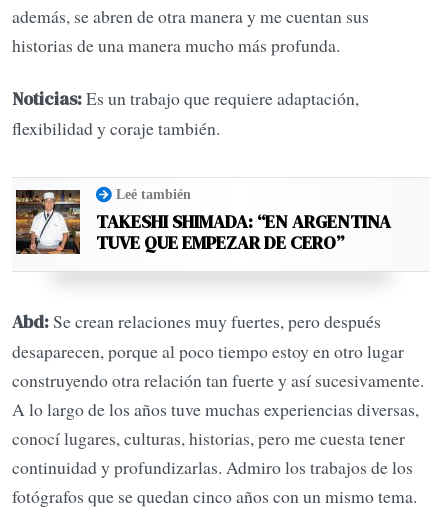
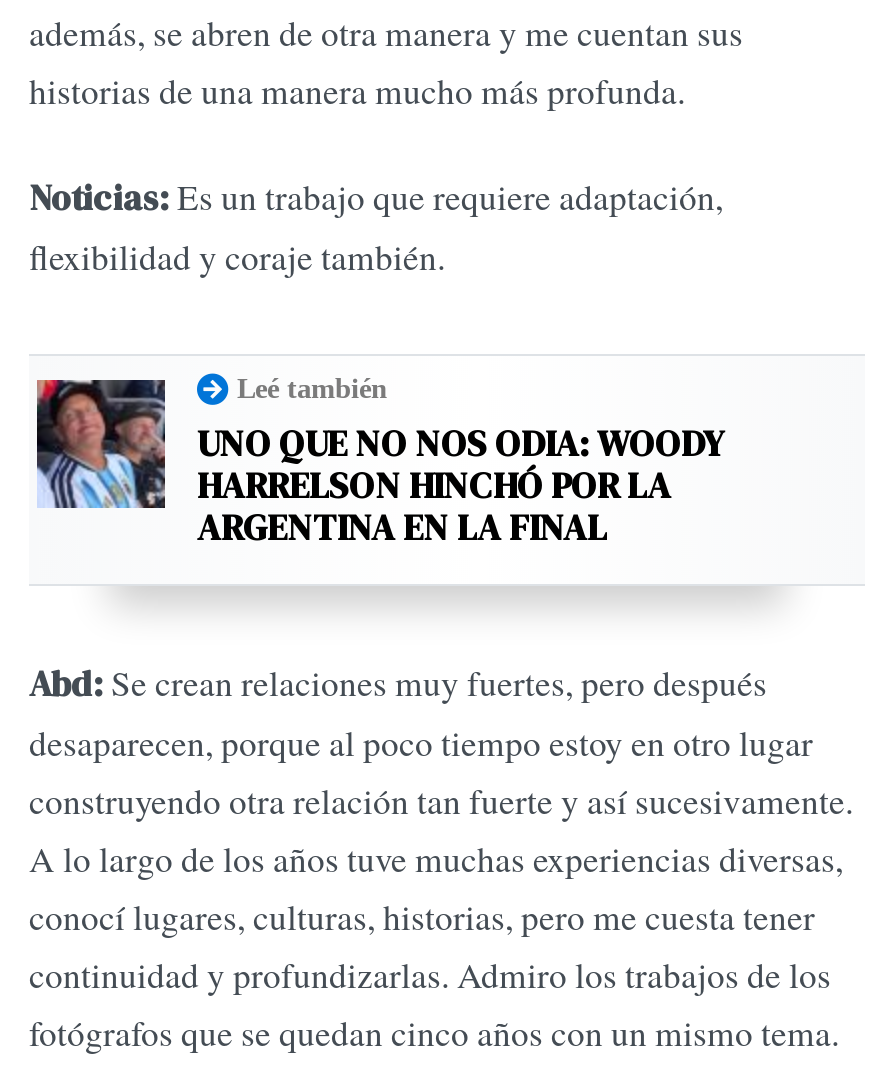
- [image]
- TAKESHI SHIMADA: “EN ARGENTINA
- TUVE QUE EMPEZAR DE CERO”
+ [image]
+ UNO QUE NO NOS ODIA: WOODY
+ HARRELSON HINCHÓ POR LA
+ ARGENTINA EN LA FINAL
